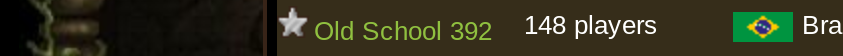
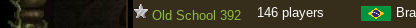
- Old School 392 148 players
+ Old School 392 146 players
